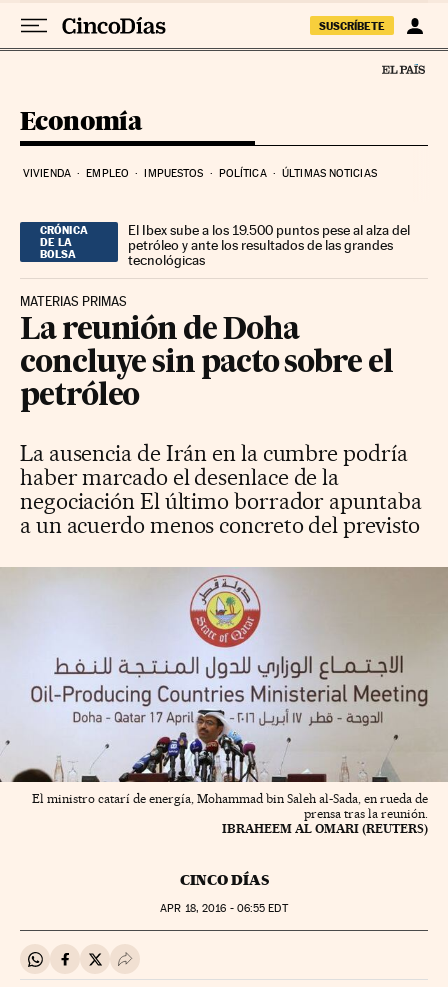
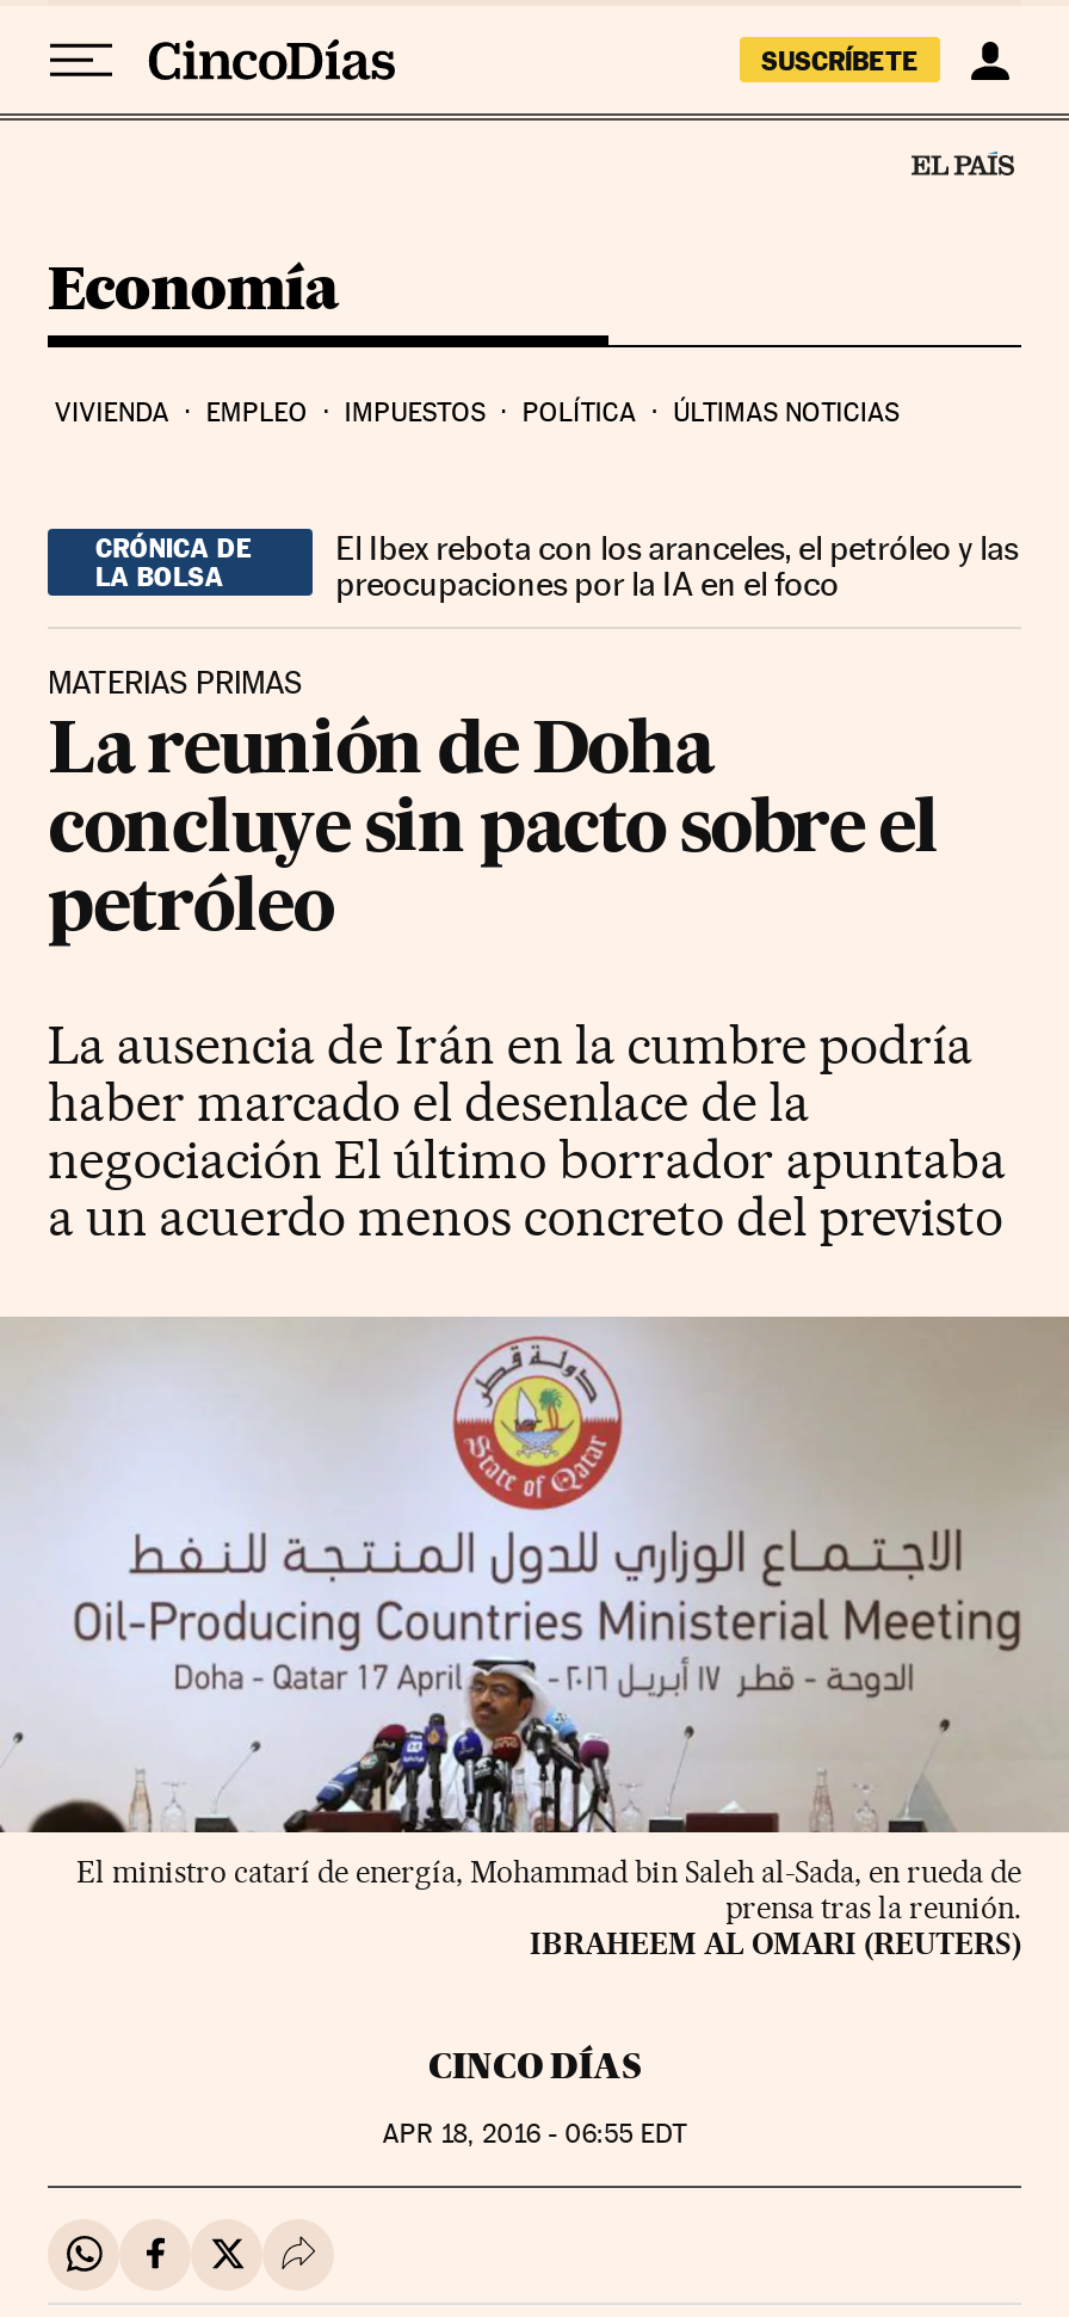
- El Ibex sube a los 19.500 puntos pese al alza del
- petróleo y ante los resultados de las grandes
- tecnológicas
+ El Ibex rebota con los aranceles, el petróleo y las
+ preocupaciones por la IA en el foco
